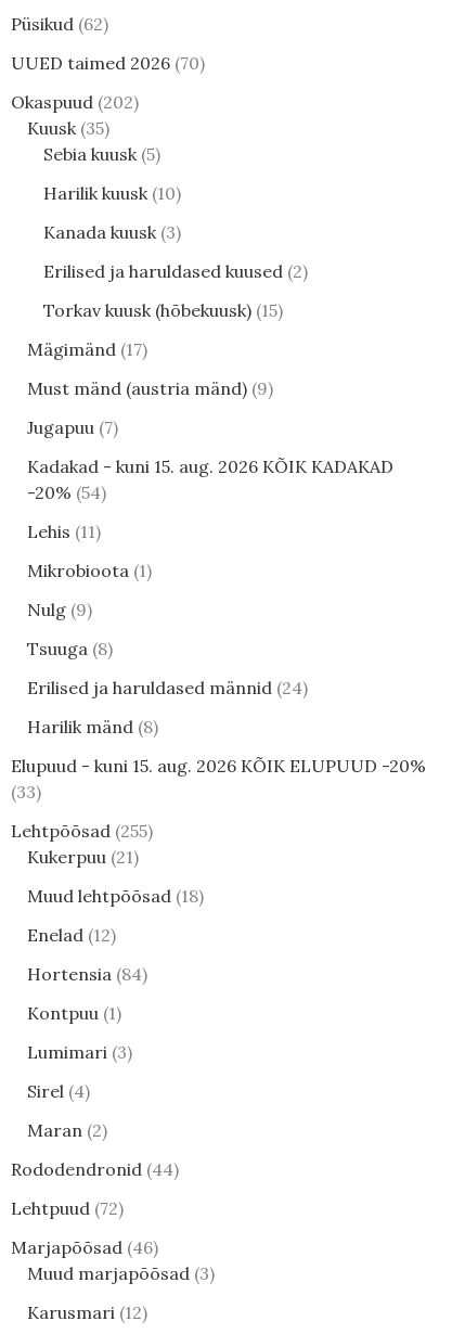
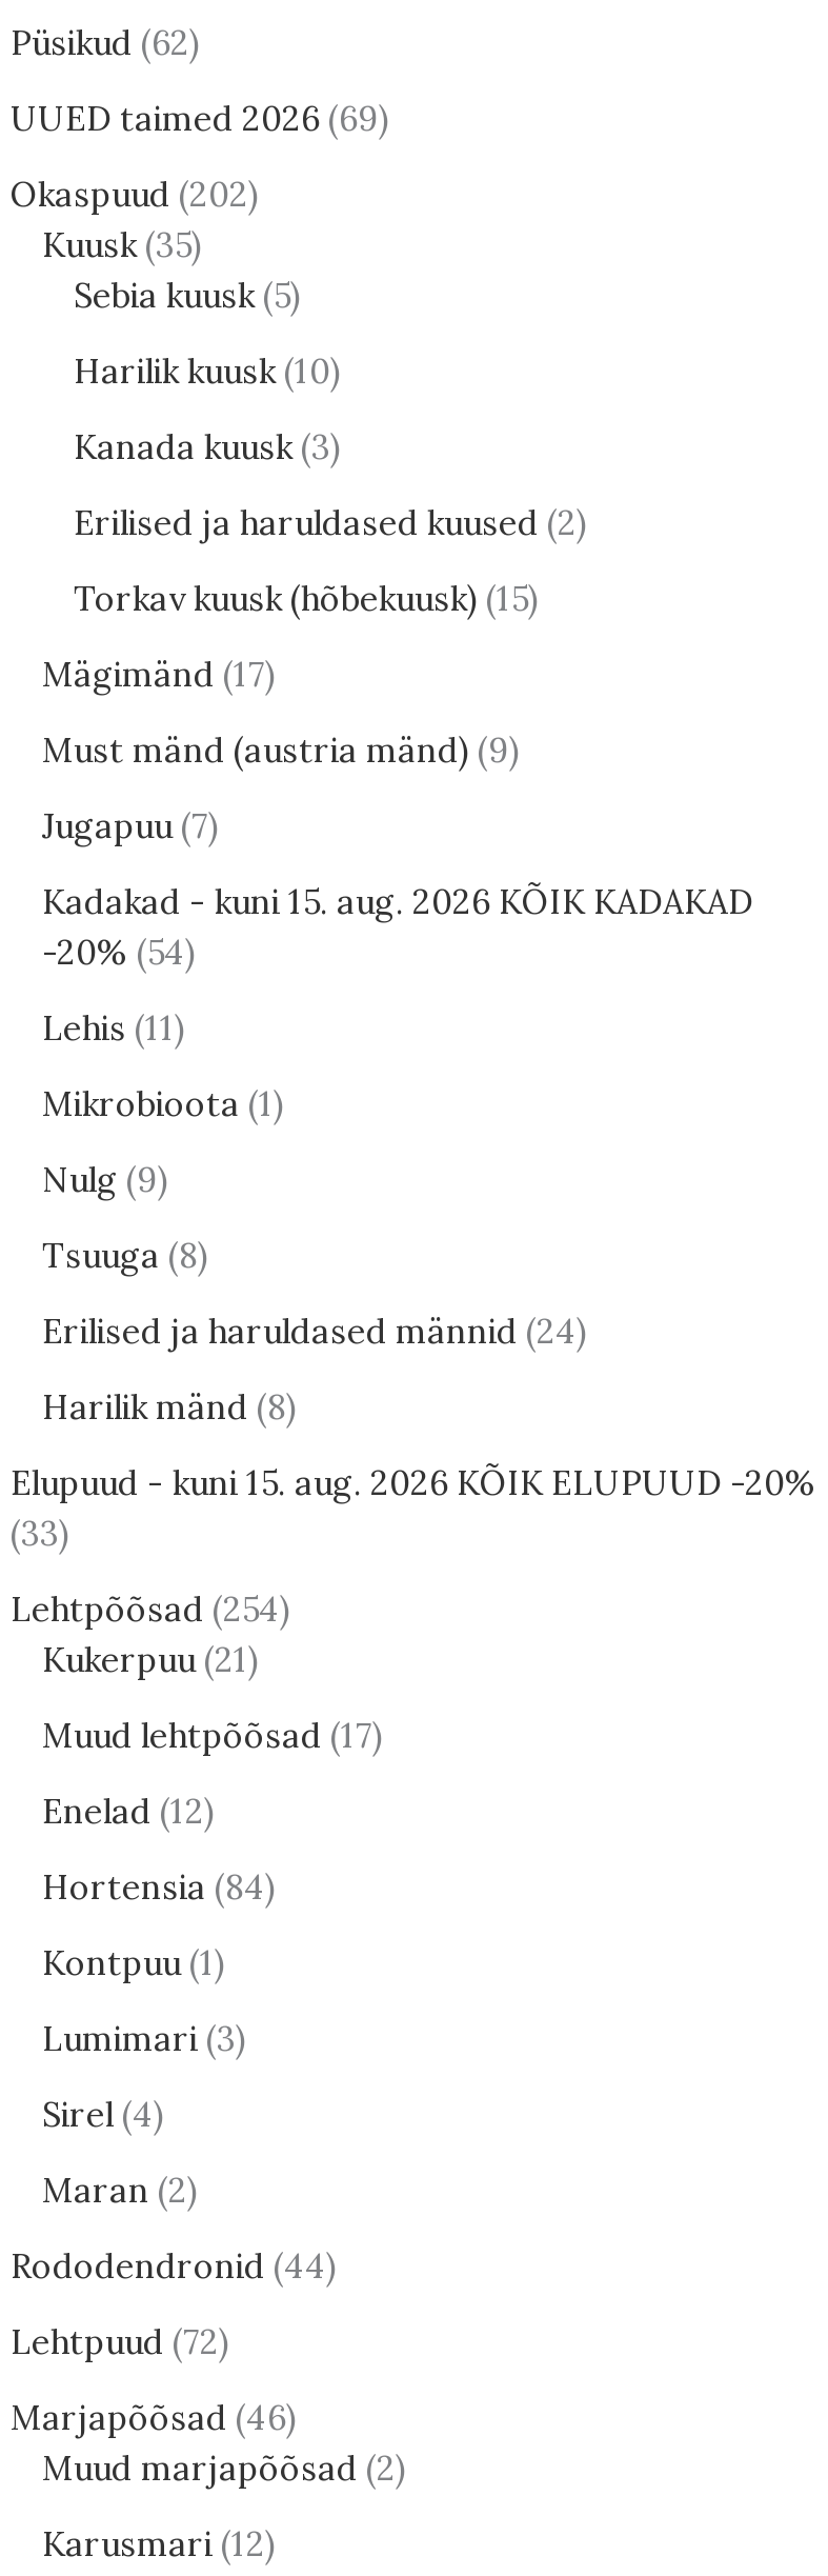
- UUED taimed 2026 70
+ UUED taimed 2026 69

- Lehtpõõsad 255
+ Lehtpõõsad 254

- Muud lehtpõõsad 18
+ Muud lehtpõõsad 17

- Muud marjapõõsad 3
+ Muud marjapõõsad 2
